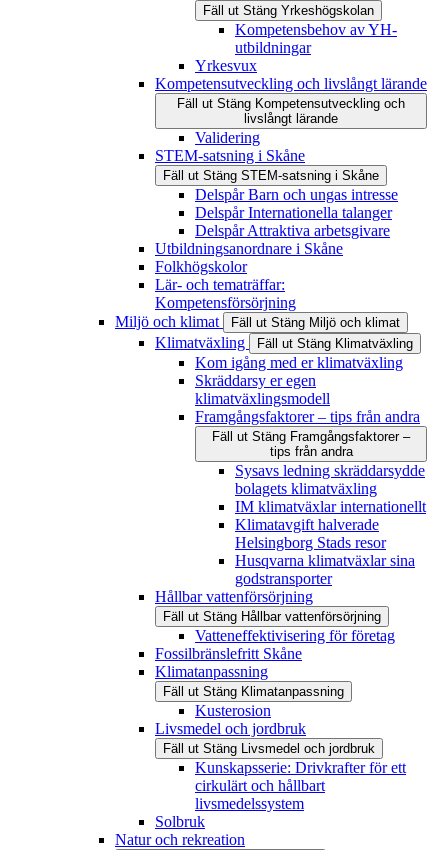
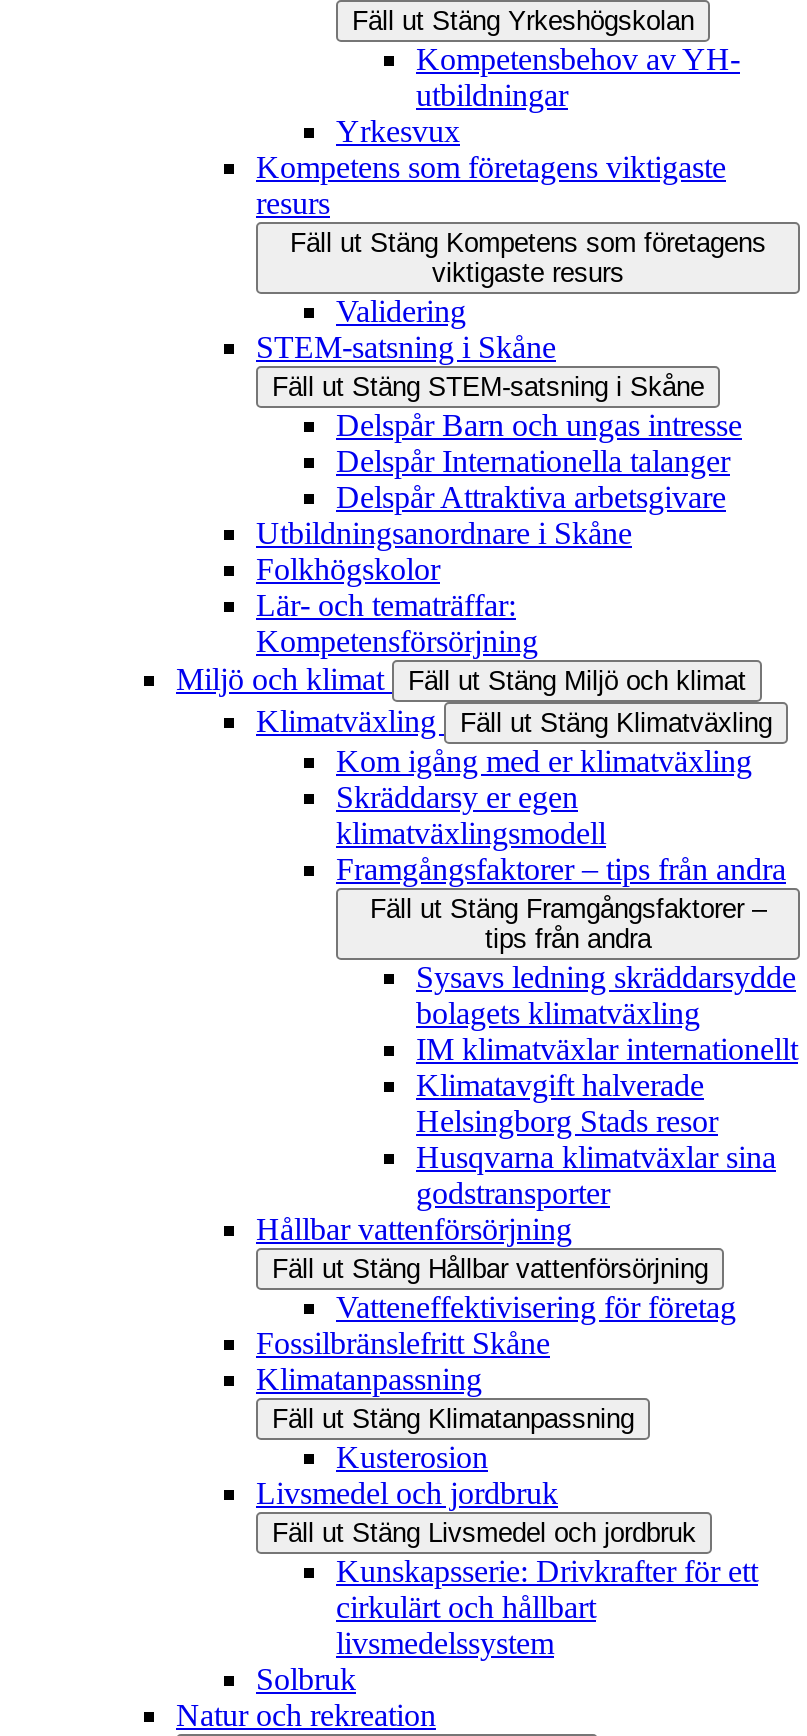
- Kompetensutveckling och livslångt lärande
- Fäll ut Stäng Kompetensutveckling och
- livslångt lärande
+ Kompetens som företagens viktigaste
+ resurs
+ Fäll ut Stäng Kompetens som företagens
+ viktigaste resurs
